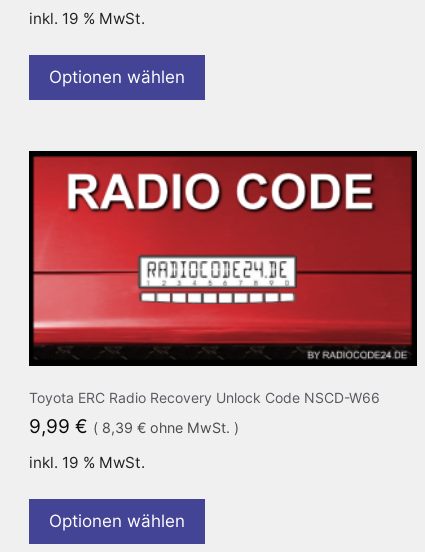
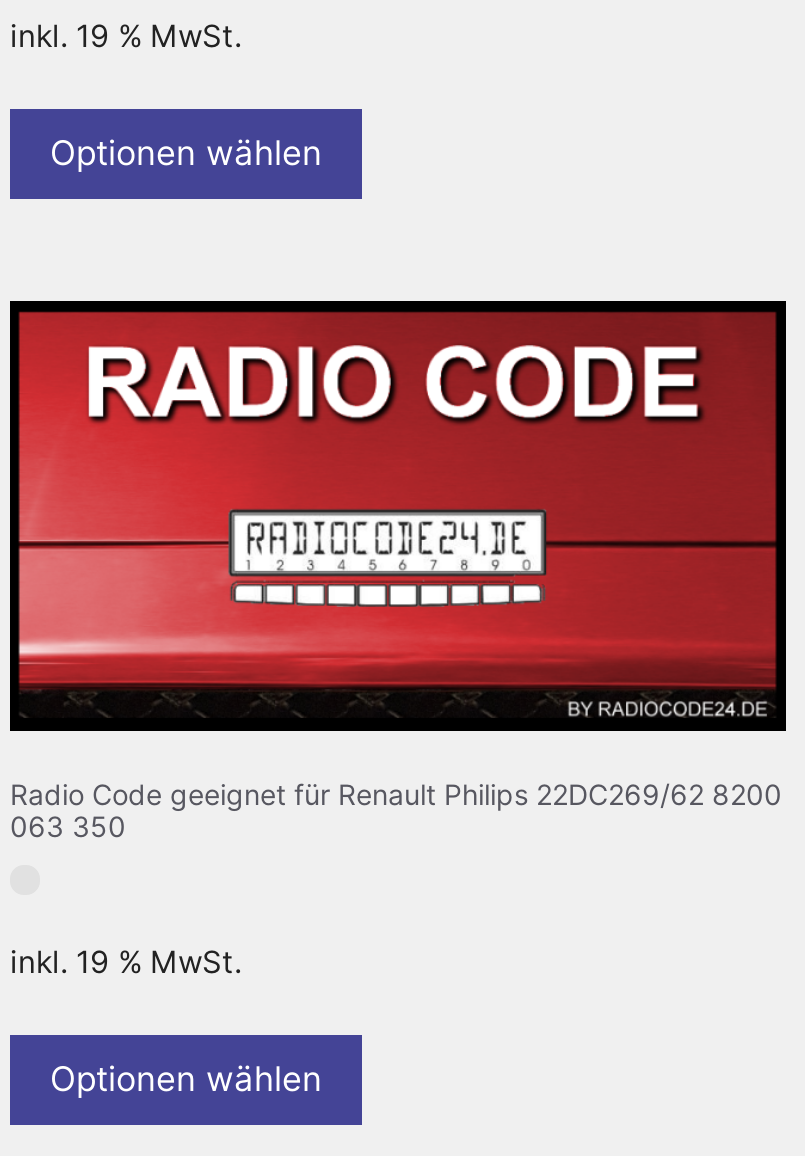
- Toyota ERC Radio Recovery Unlock Code NSCD-W66
- 9,99 € (8,39 €ohne MwSt. )
+ Radio Code geeignet für Renault Philips 22DC269/62 8200
+ 063 350
